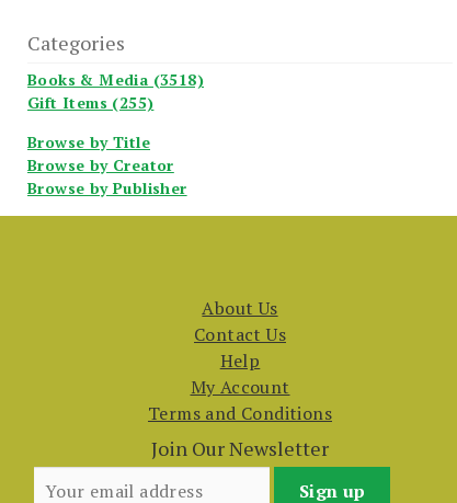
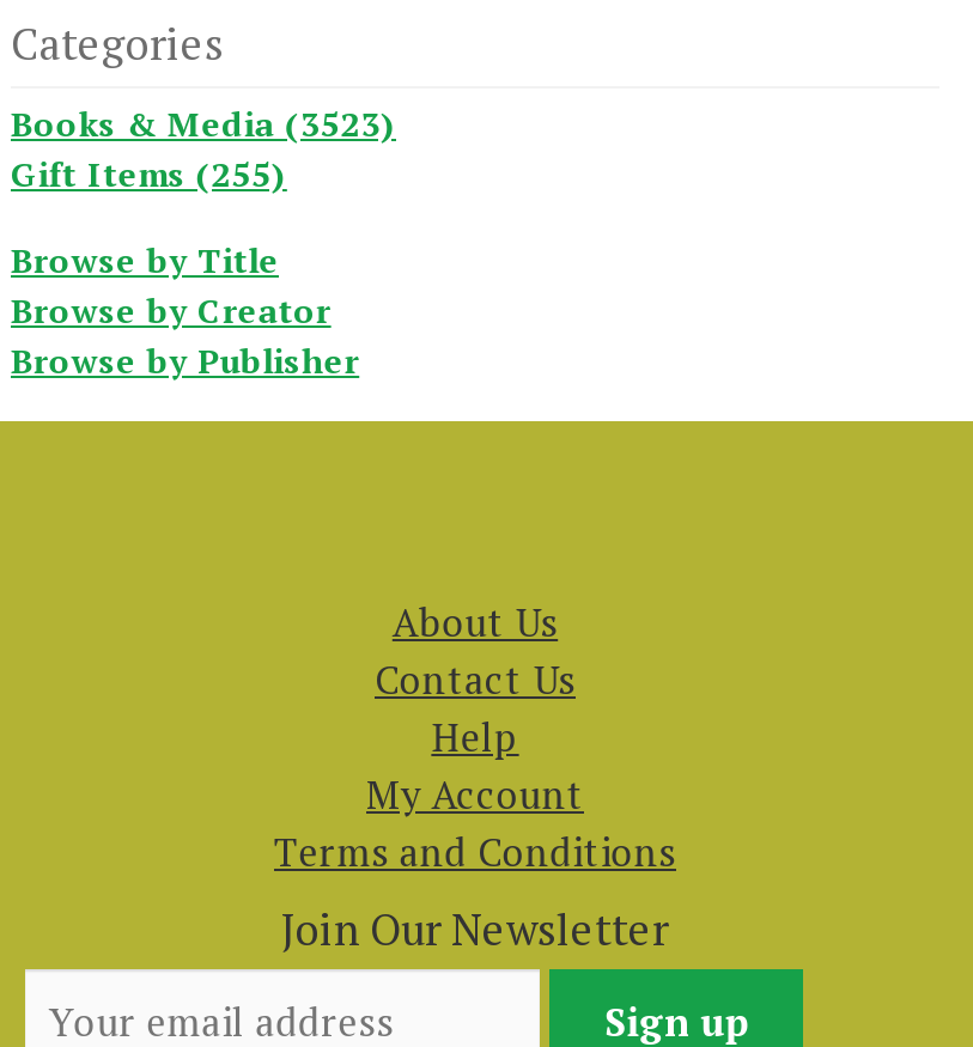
- Books & Media (3518)
+ Books & Media (3523)
